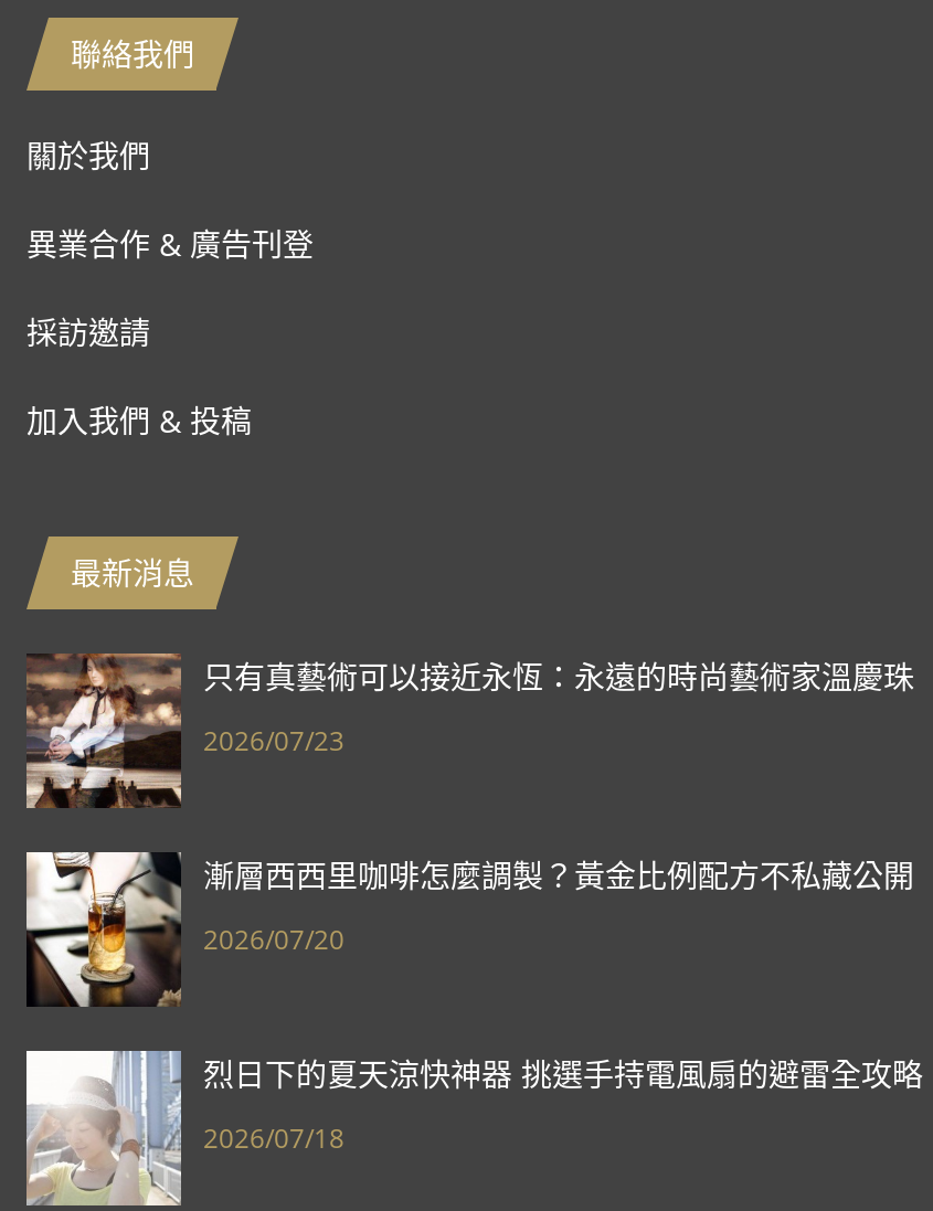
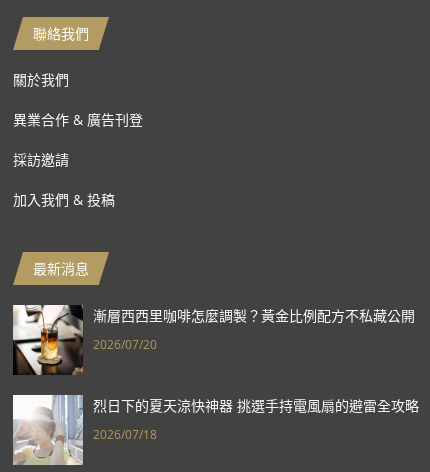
- [image]
- 只有真藝術可以接近永恆：永遠的時尚藝術家溫慶珠
- 2026/07/23
